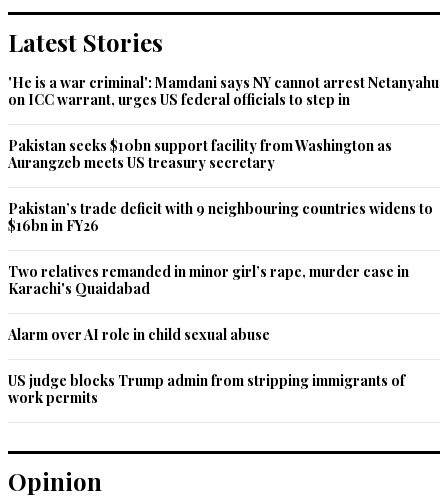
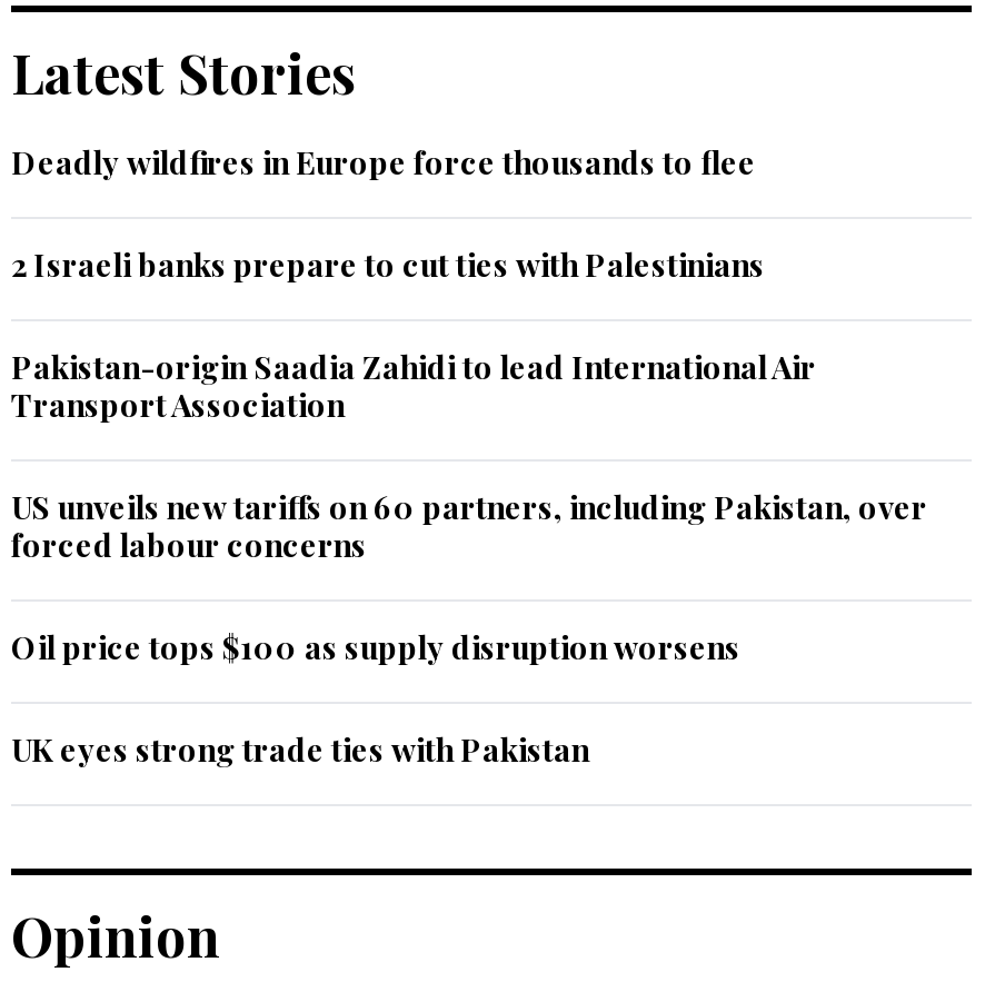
- 'He is a war criminal': Mamdani says NY cannot arrest Netanyahu
- on ICC warrant, urges US federal officials to step in
+ Deadly wildfires in Europe force thousands to flee

- Pakistan seeks $10bn support facility from Washington as
- Aurangzeb meets US treasury secretary
+ 2 Israeli banks prepare to cut ties with Palestinians

- Pakistan’s trade deficit with 9 neighbouring countries widens to
- $16bn in FY26
+ Pakistan-origin Saadia Zahidi to lead International Air
+ Transport Association

- Two relatives remanded in minor girl’s rape, murder case in
- Karachi's Quaidabad
+ US unveils new tariffs on 60 partners, including Pakistan, over
+ forced labour concerns

- Alarm over AI role in child sexual abuse
+ Oil price tops $100 as supply disruption worsens

- US judge blocks Trump admin from stripping immigrants of
- work permits
+ UK eyes strong trade ties with Pakistan
